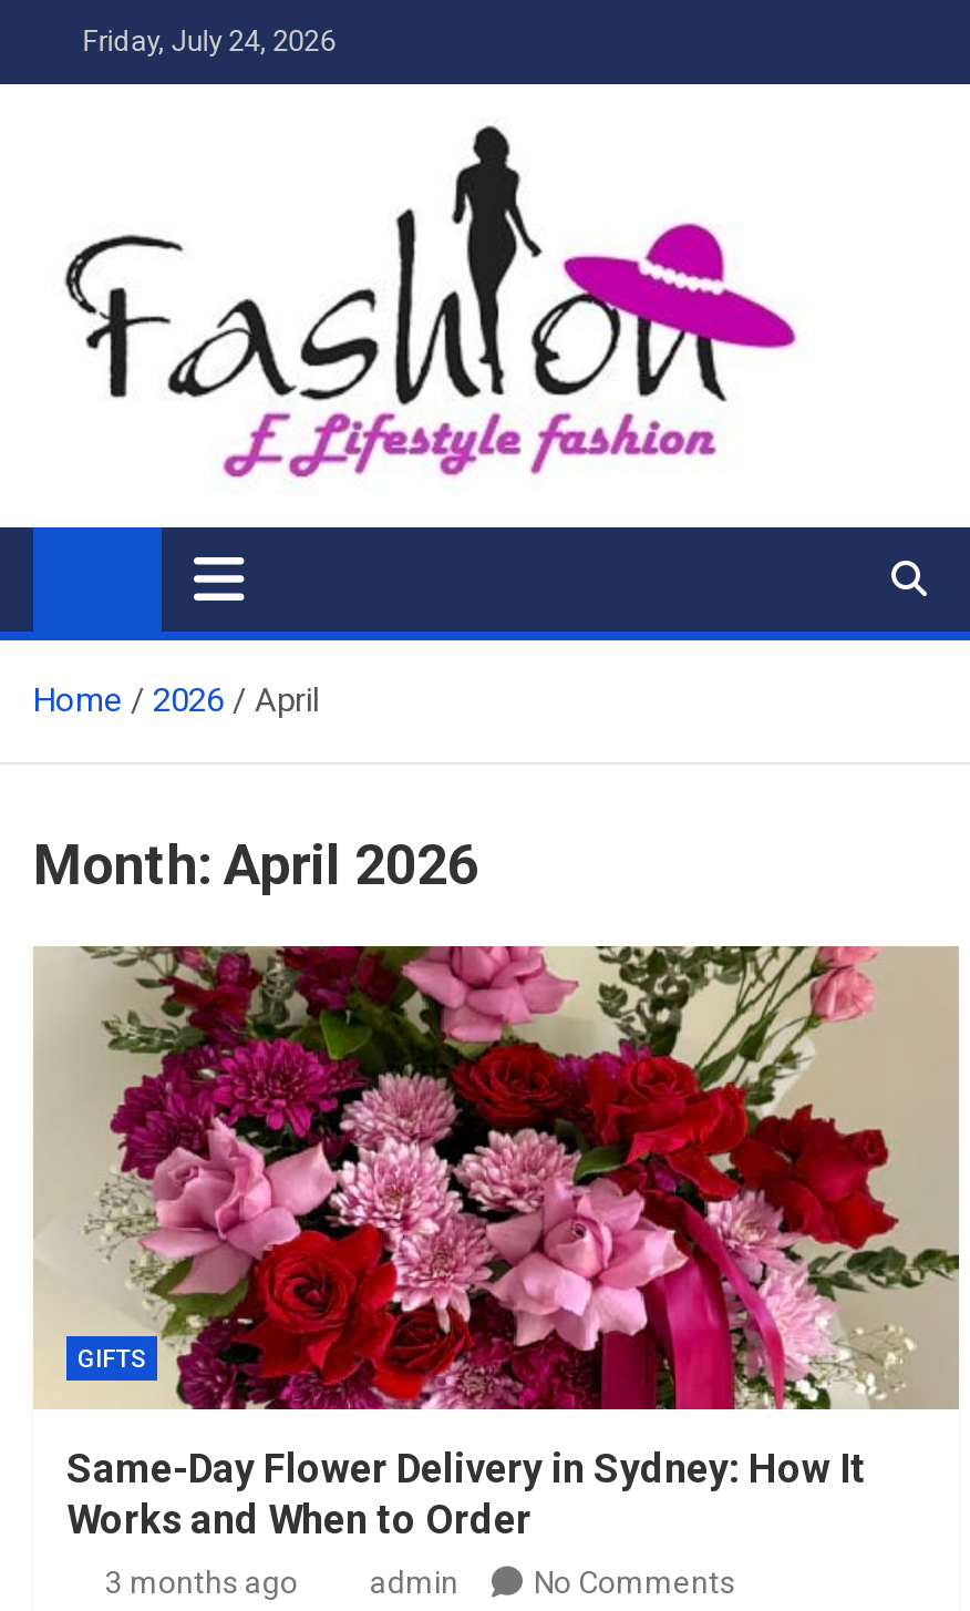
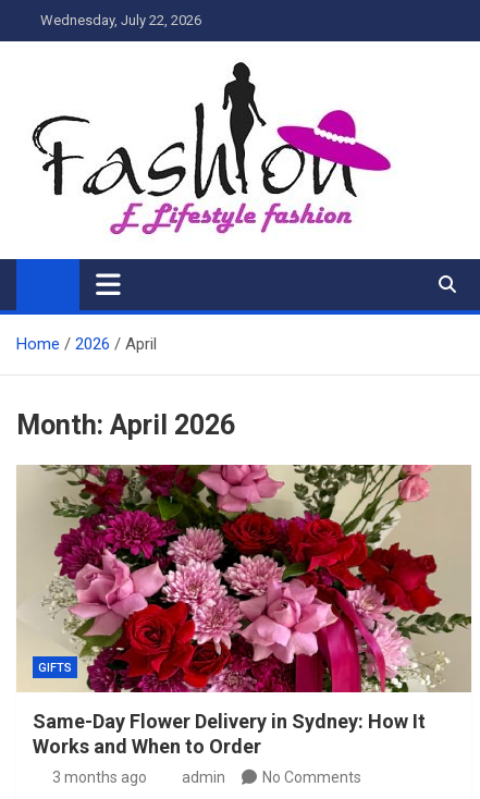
- Friday, July 24, 2026
+ Wednesday, July 22, 2026
